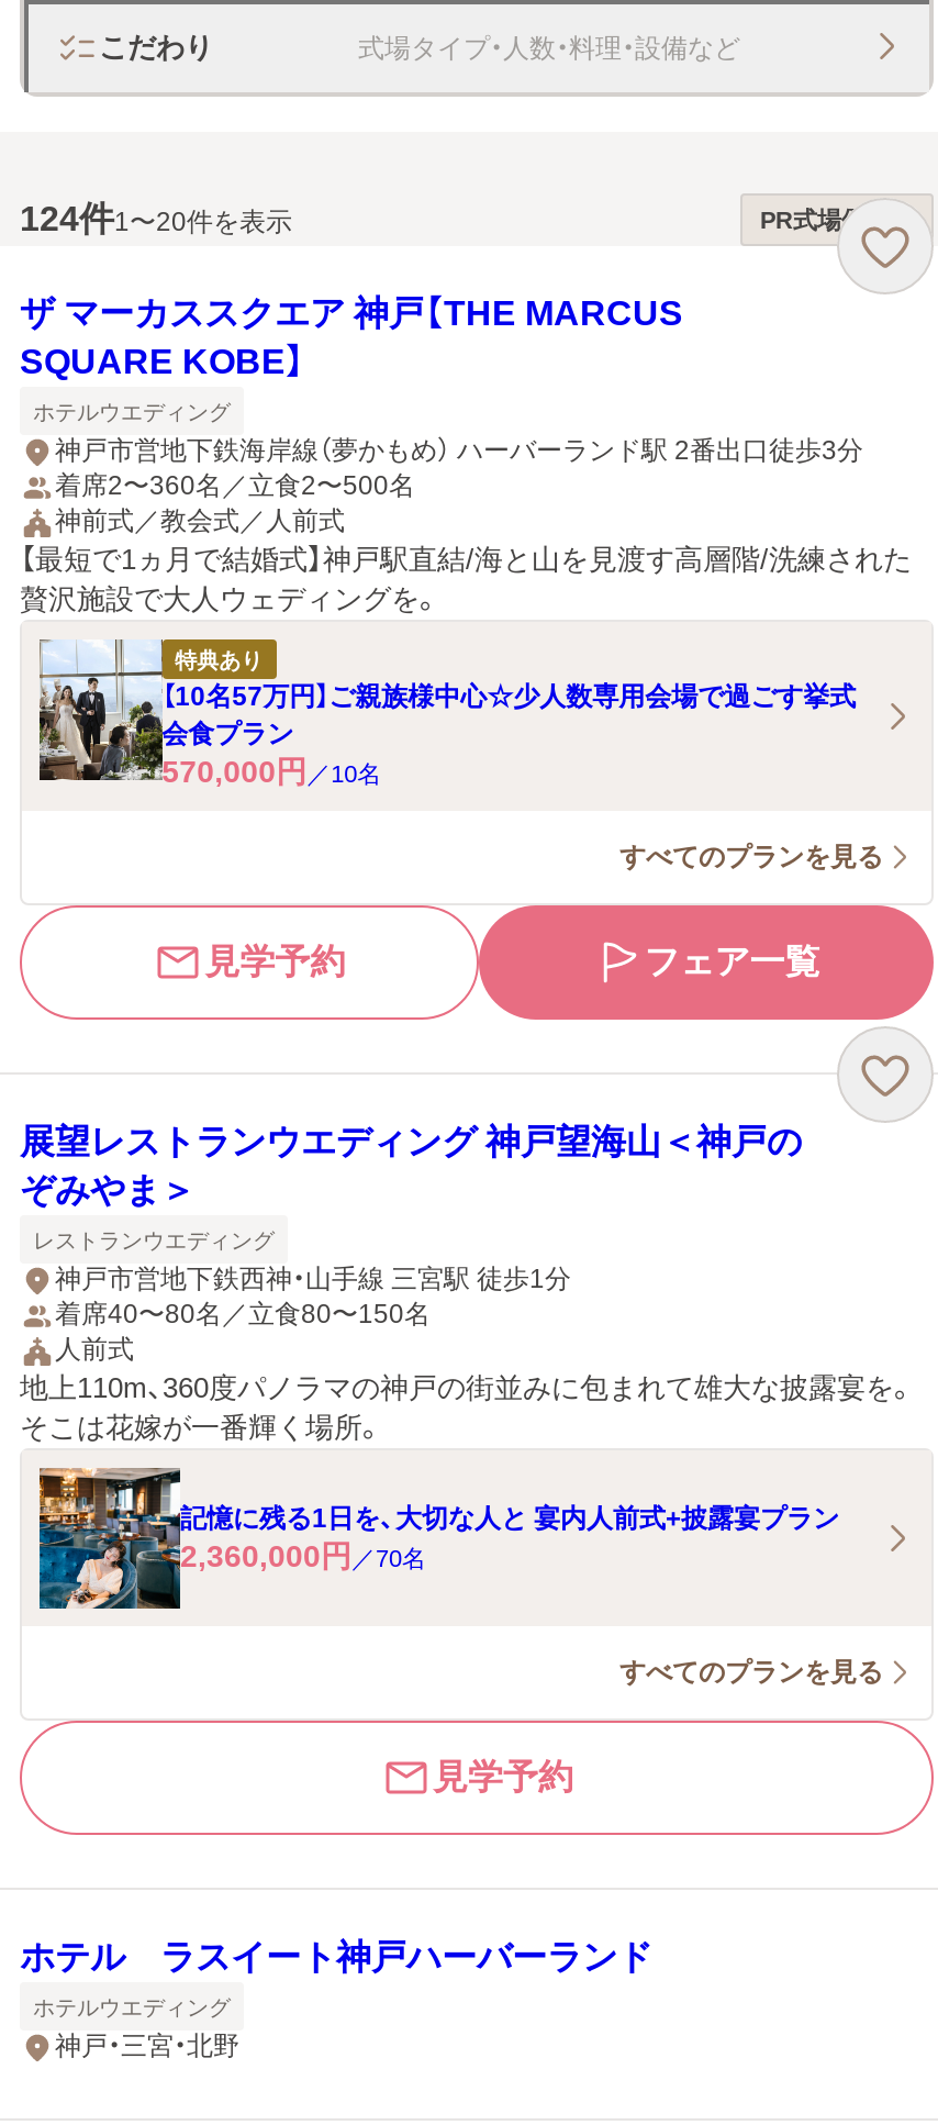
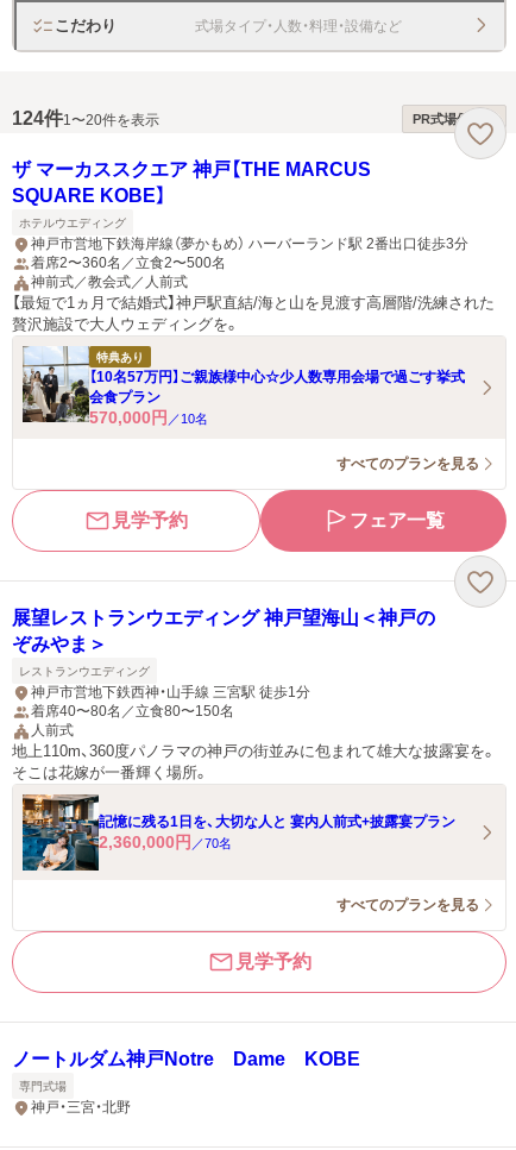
- ホテル ラスイート神戸ハーバーランド
+ ノートルダム神戸Notre Dame KOBE

- ホテルウエディング
+ 専門式場
